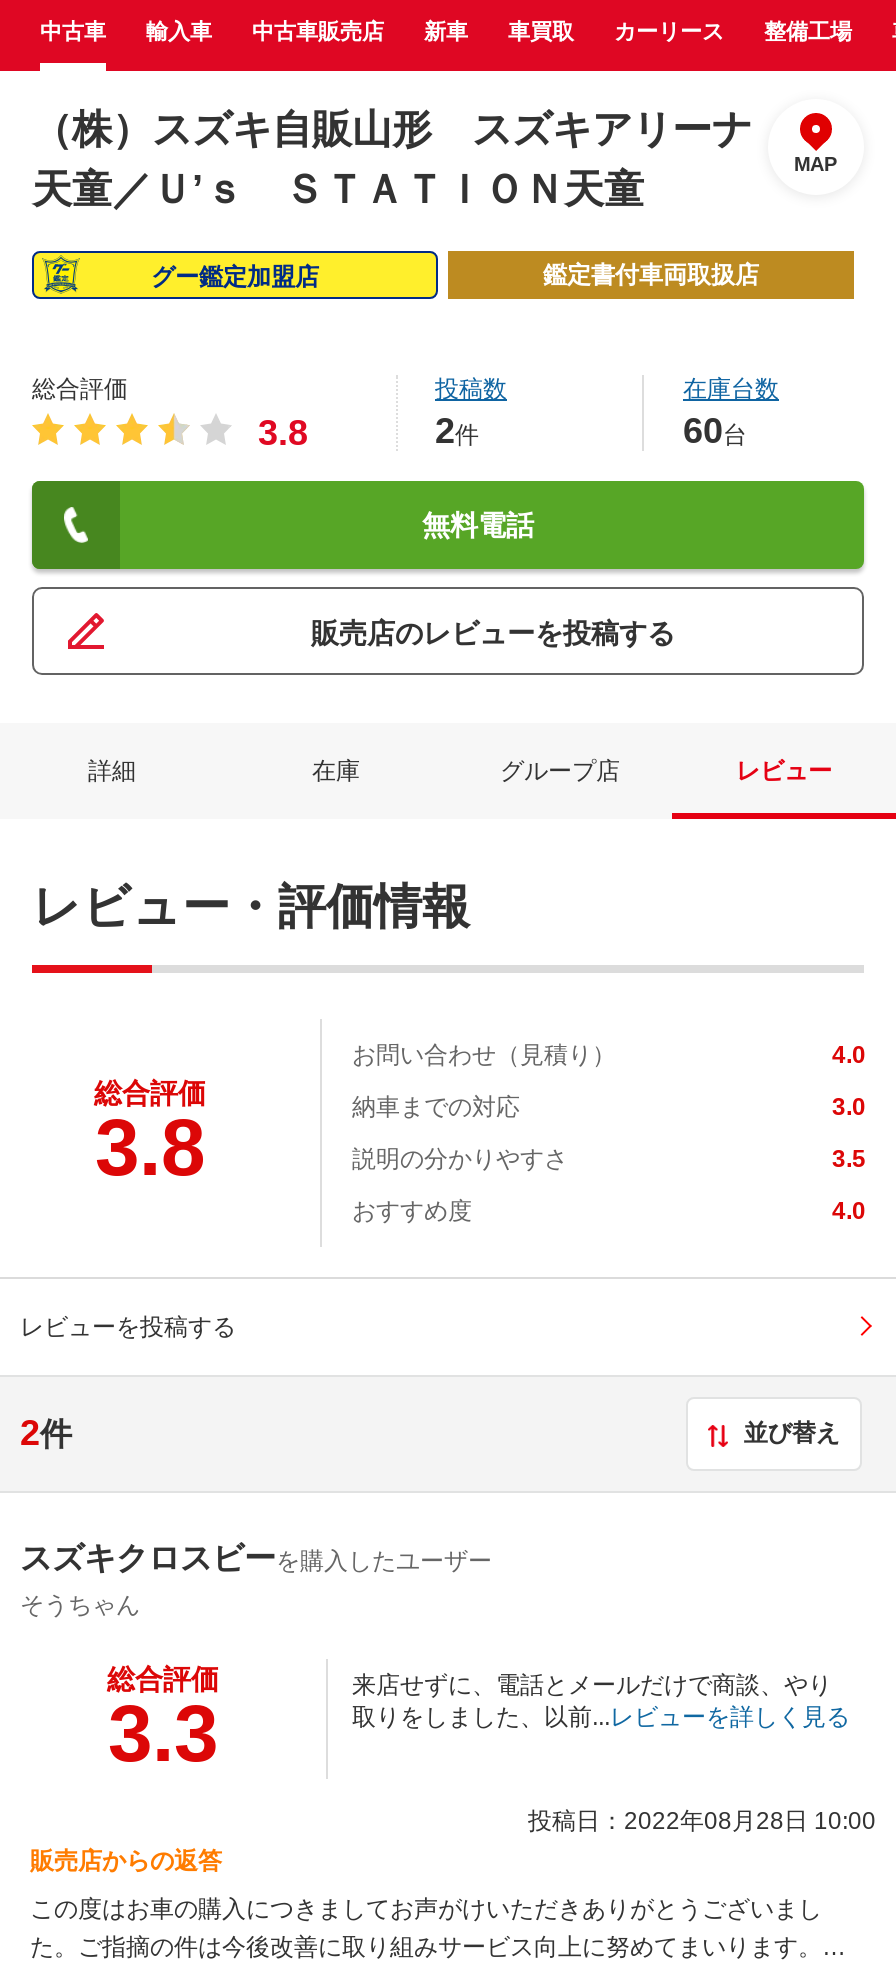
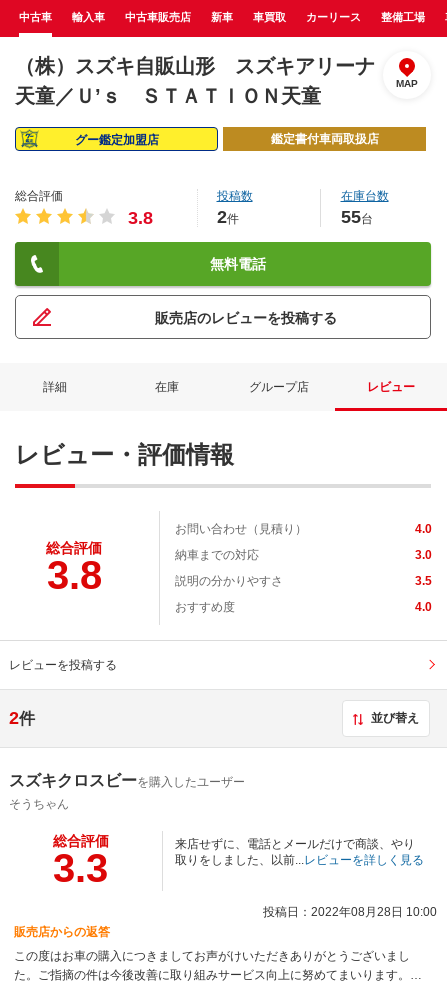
- 60台
+ 55台
